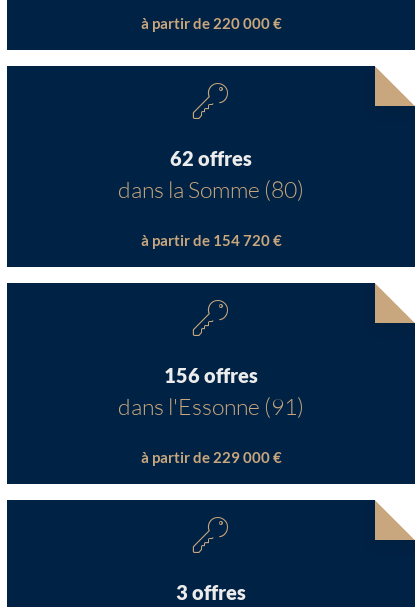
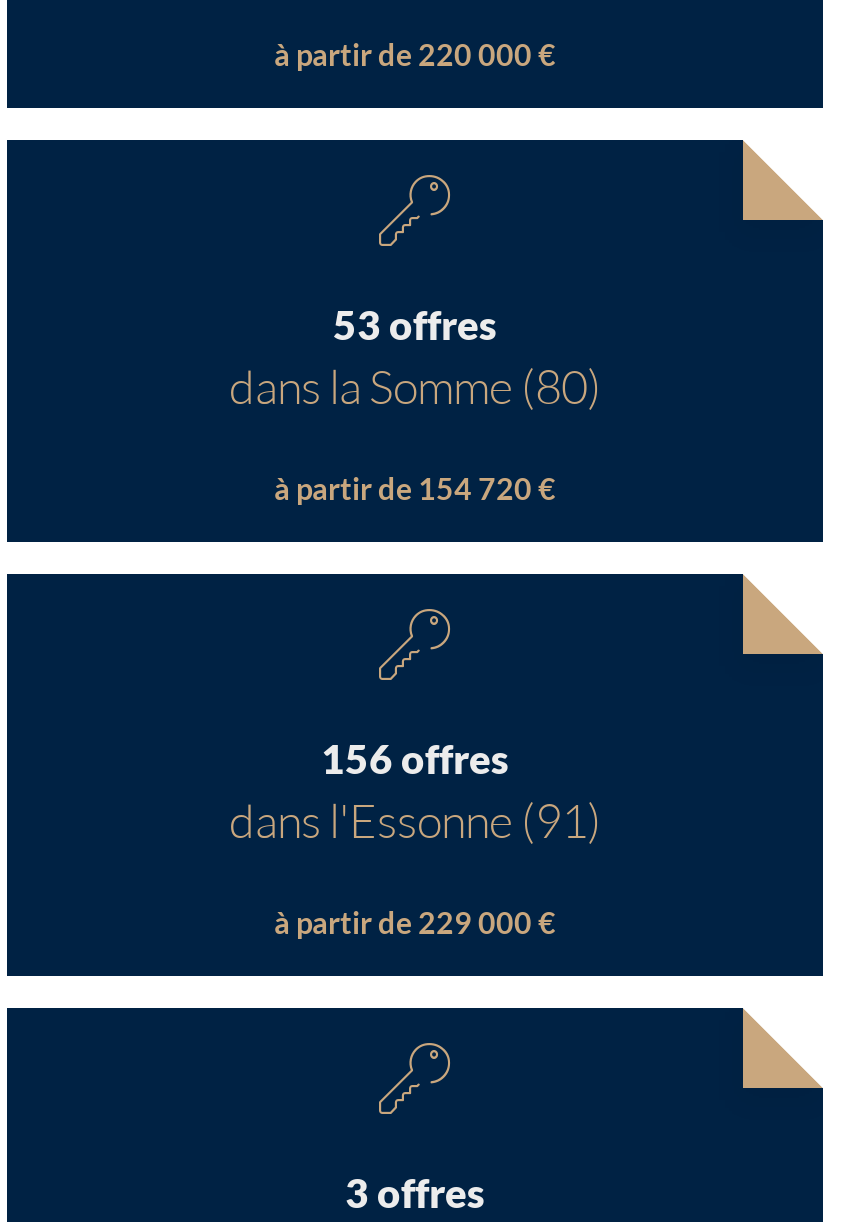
- 62 offres
+ 53 offres
